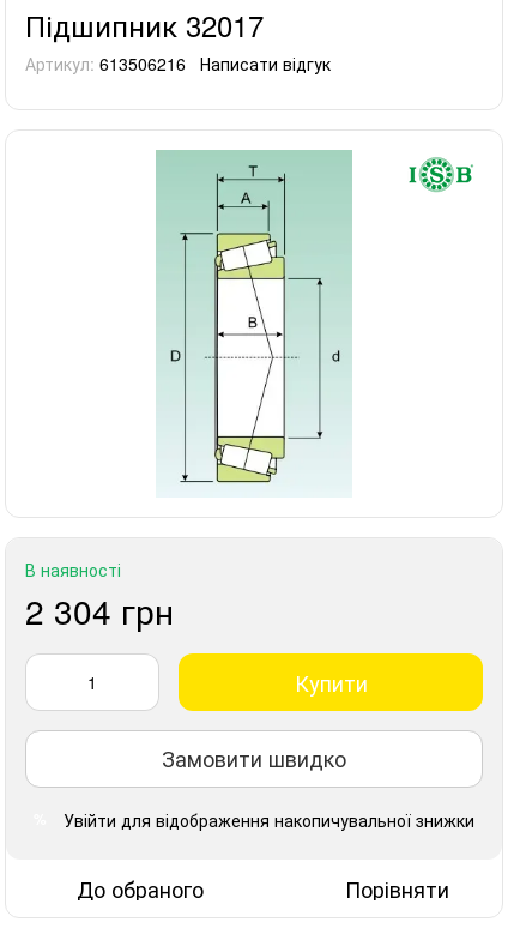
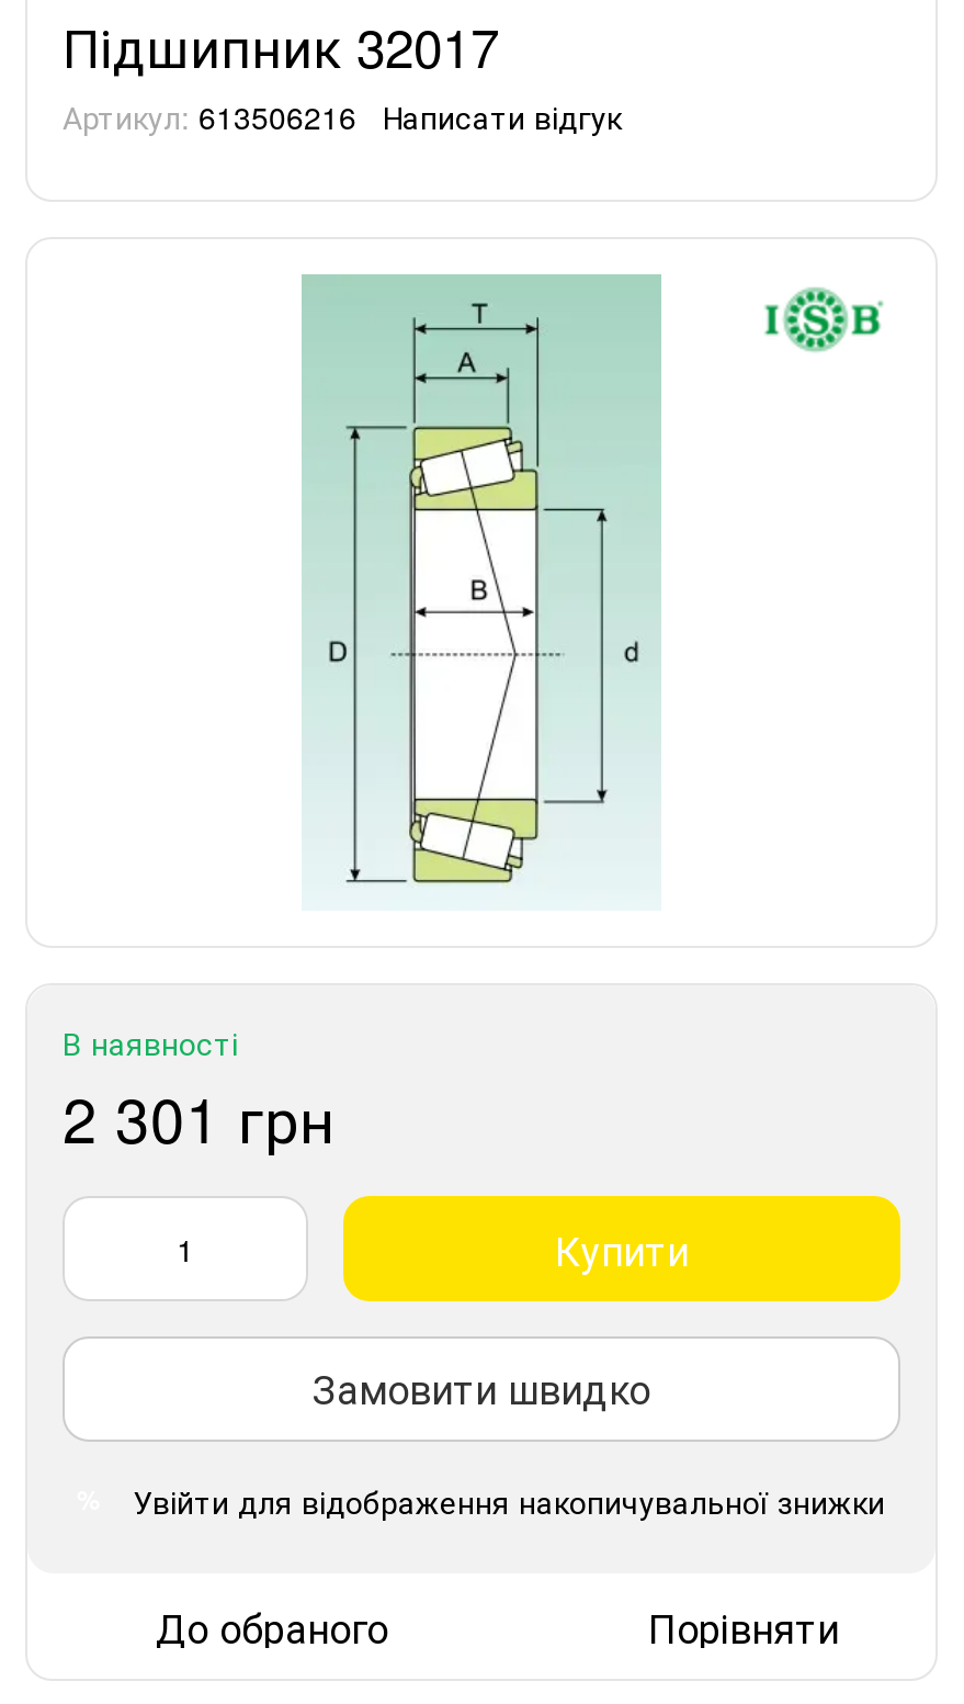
- 2 304 грн
+ 2 301 грн
